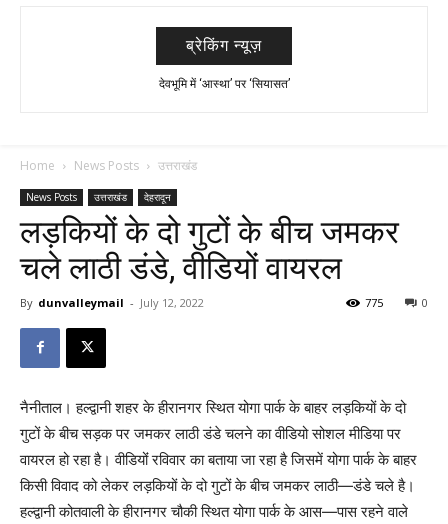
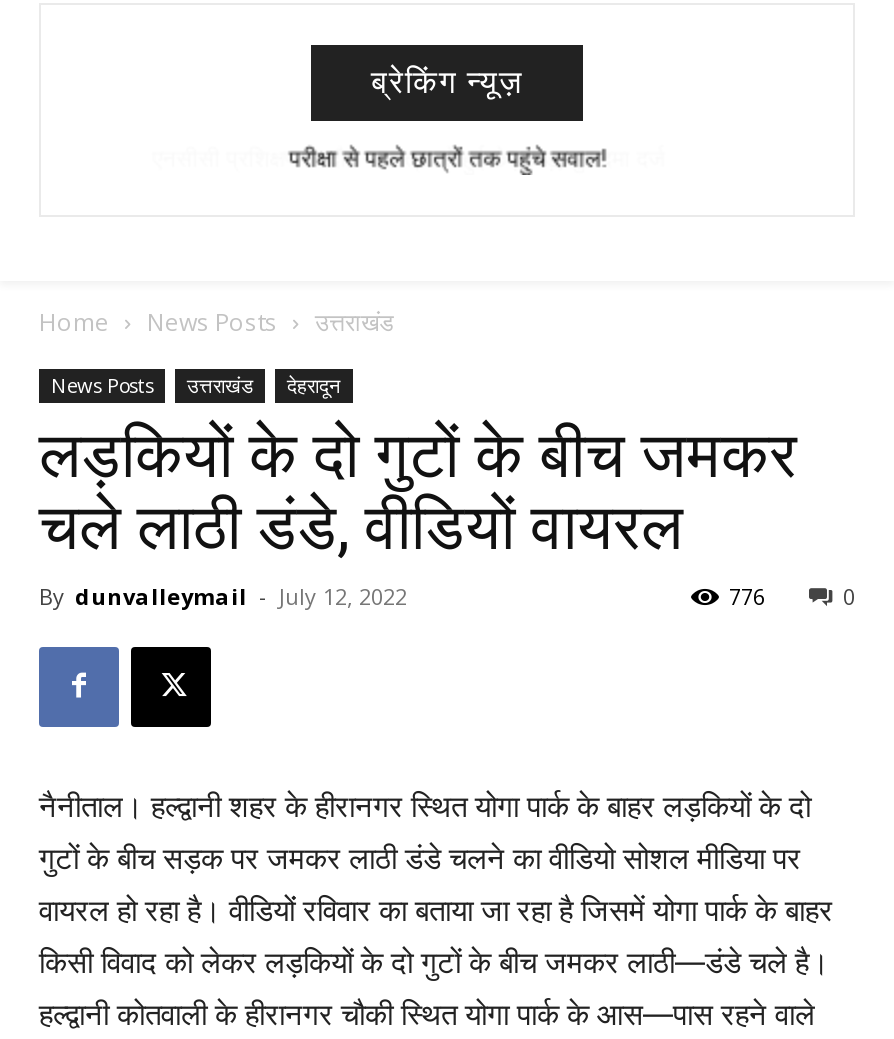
- देवभूमि में ‘आस्था’ पर ‘सियासत’
+ परीक्षा से पहले छात्रों तक पहुंचे सवाल!

- 775
+ 776
